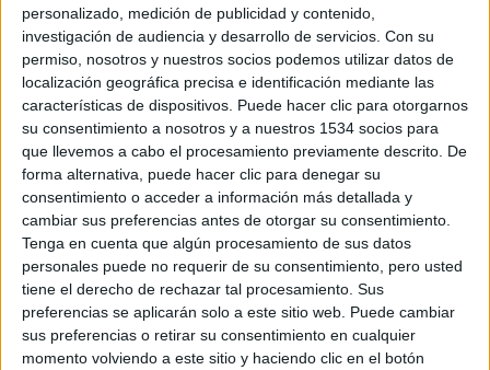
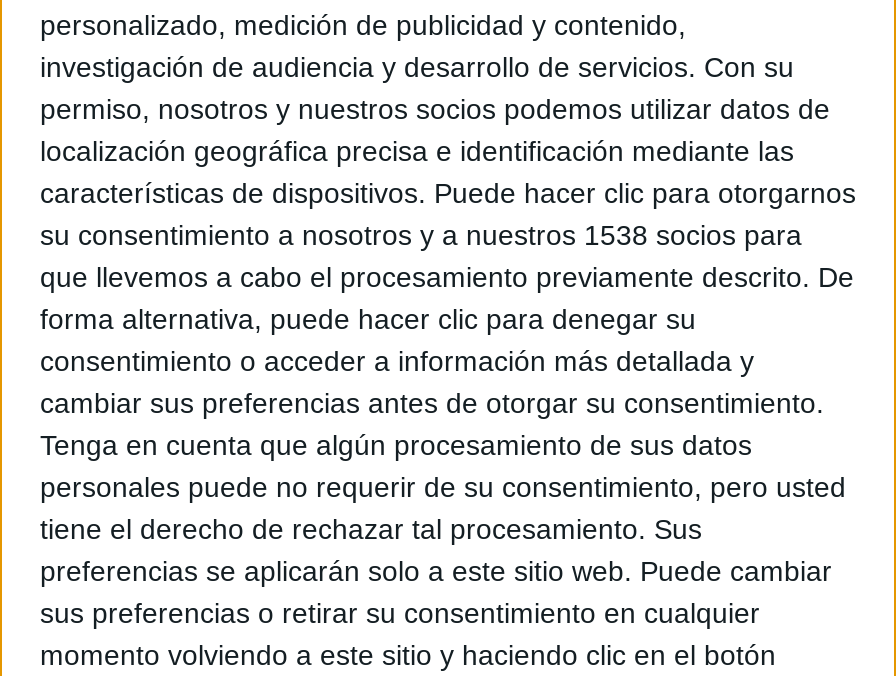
- su consentimiento a nosotros y a nuestros 1534 socios para
+ su consentimiento a nosotros y a nuestros 1538 socios para
